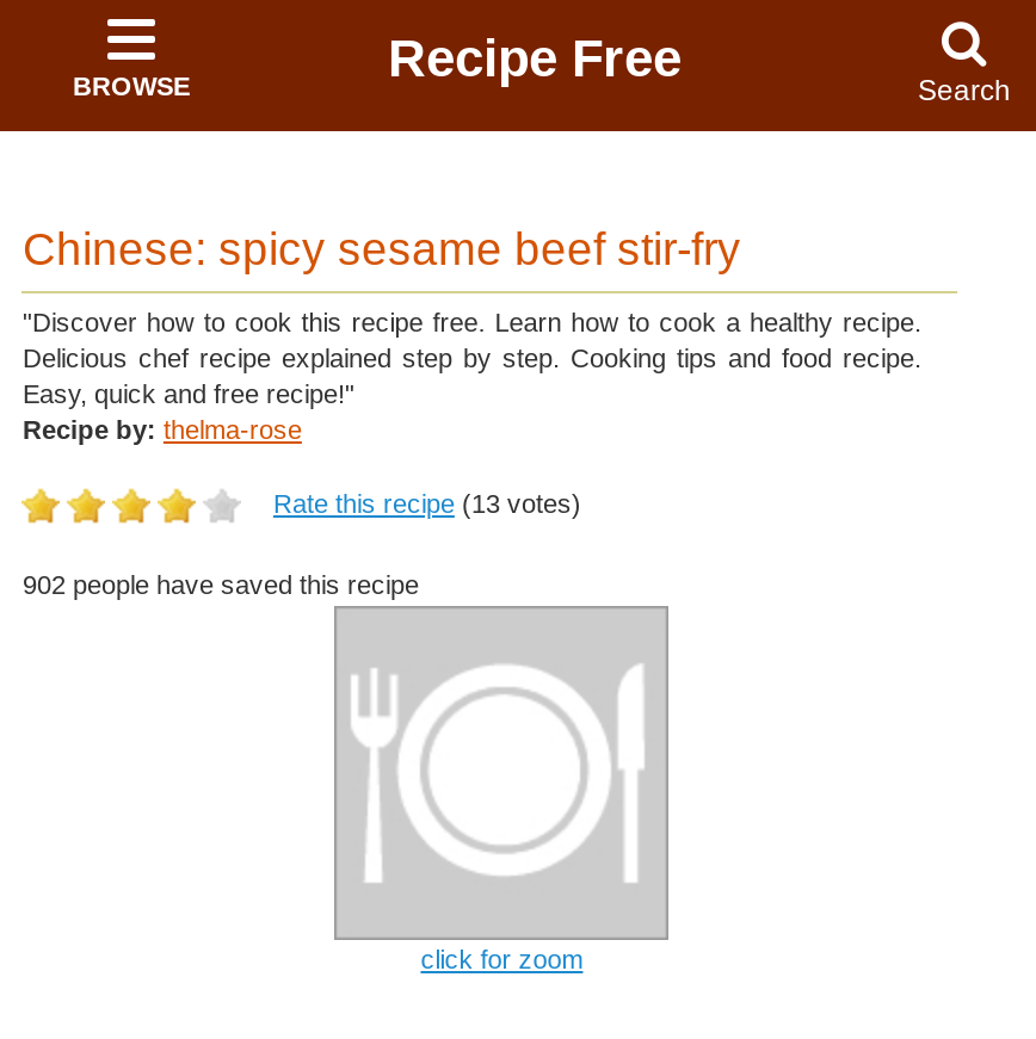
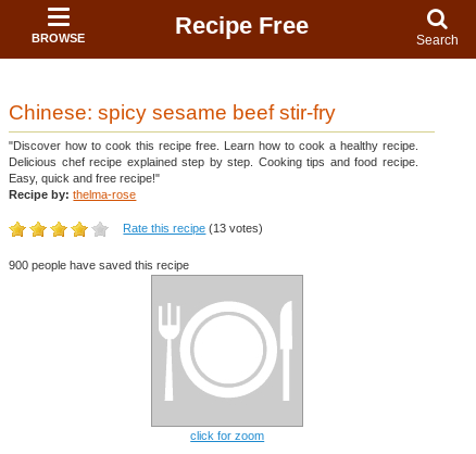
- 902 people have saved this recipe
+ 900 people have saved this recipe
